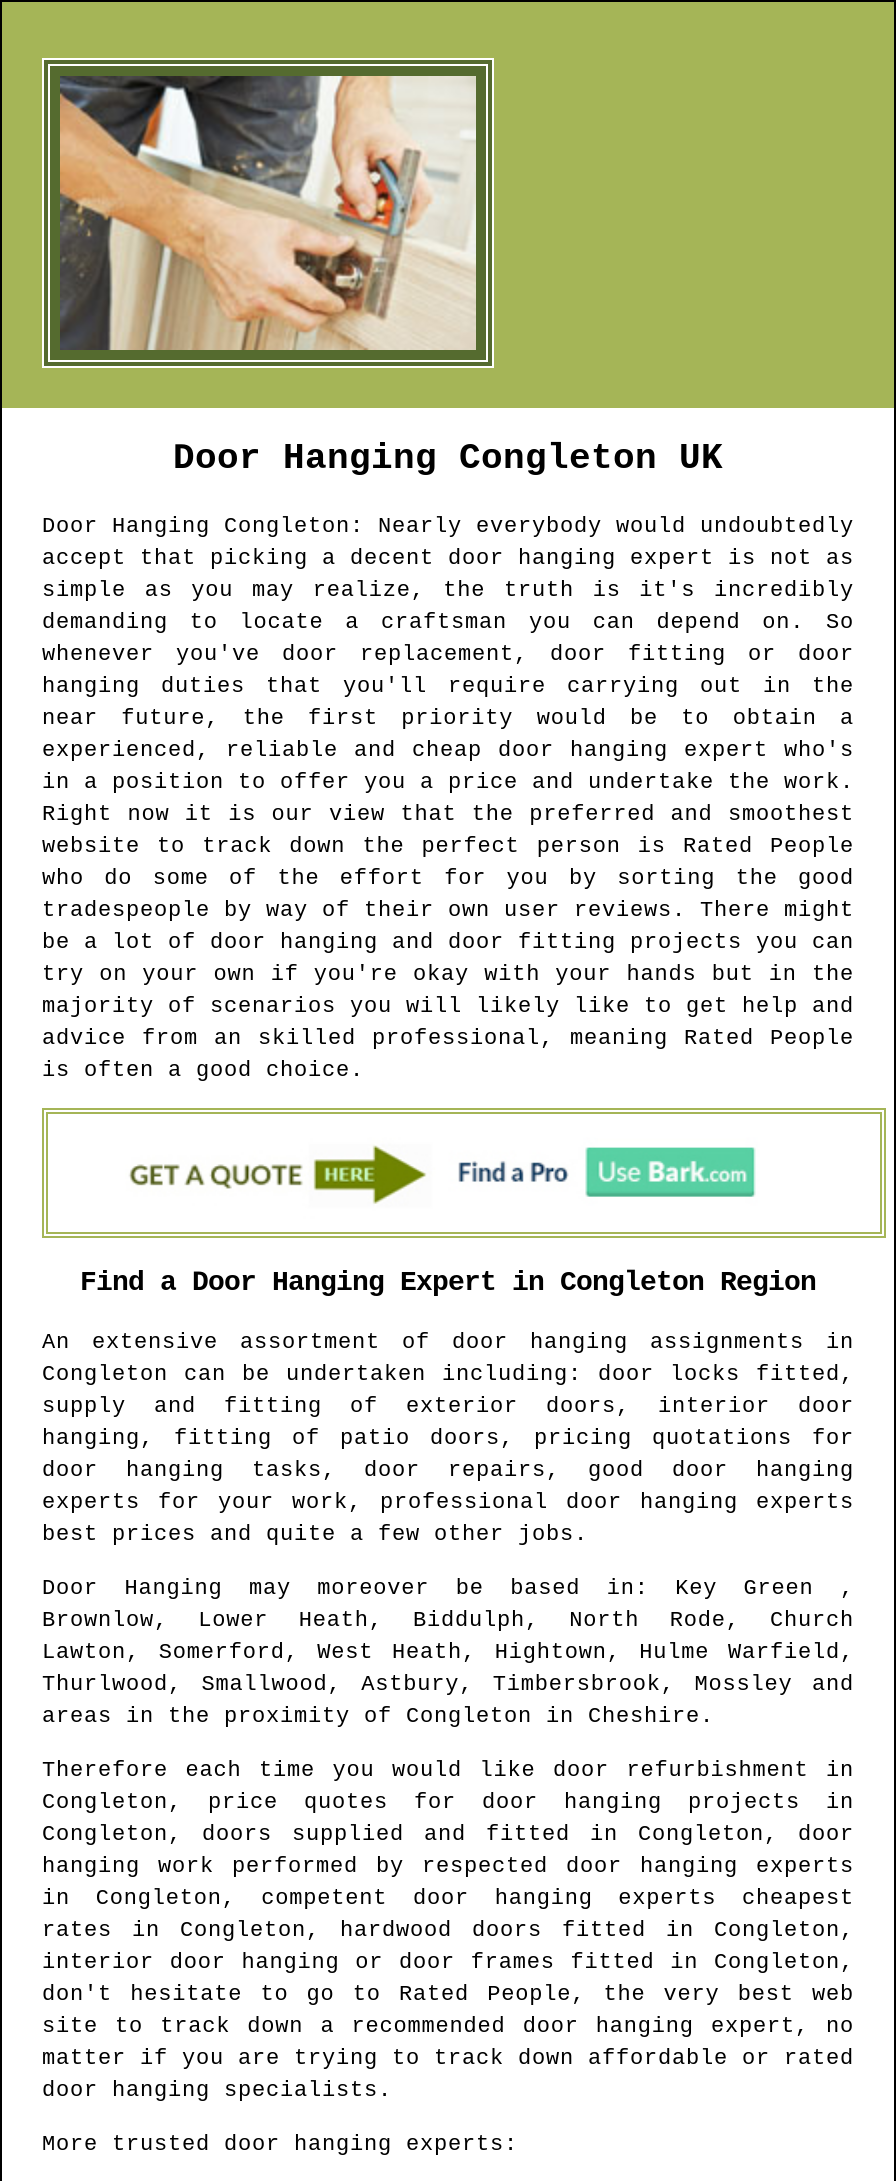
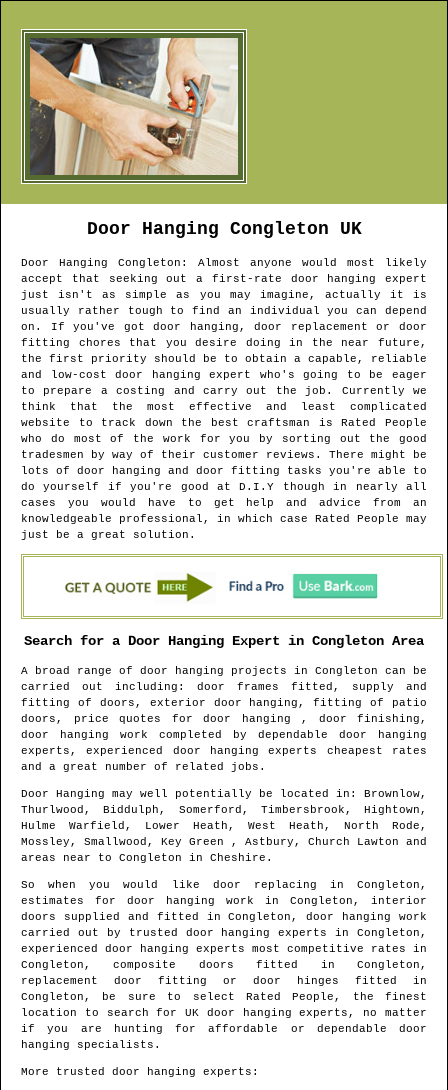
- Door Hanging Congleton: Nearly everybody would undoubtedly
- accept that picking a decent door hanging expert is not as
- simple as you may realize, the truth is it's incredibly
- demanding to locate a craftsman you can depend on. So
- whenever you've door replacement, door fitting or door
- hanging duties that you'll require carrying out in the
- near future, the first priority would be to obtain a
- experienced, reliable and cheap door hanging expert who's
- in a position to offer you a price and undertake the work.
- Right now it is our view that the preferred and smoothest
- website to track down the perfect person is Rated People
- who do some of the effort for you by sorting the good
- tradespeople by way of their own user reviews. There might
- be a lot of door hanging and door fitting projects you can
- try on your own if you're okay with your hands but in the
- majority of scenarios you will likely like to get help and
- advice from an skilled professional, meaning Rated People
- is often a good choice.
+ Door Hanging Congleton: Almost anyone would most likely
+ accept that seeking out a first-rate door hanging expert
+ just isn't as simple as you may imagine, actually it is
+ usually rather tough to find an individual you can depend
+ on. If you've got door hanging, door replacement or door
+ fitting chores that you desire doing in the near future,
+ the first priority should be to obtain a capable, reliable
+ and low-cost door hanging expert who's going to be eager
+ to prepare a costing and carry out the job. Currently we
+ think that the most effective and least complicated
+ website to track down the best craftsman is Rated People
+ who do most of the work for you by sorting out the good
+ tradesmen by way of their customer reviews. There might be
+ lots of door hanging and door fitting tasks you're able to
+ do yourself if you're good at D.I.Y though in nearly all
+ cases you would have to get help and advice from an
+ knowledgeable professional, in which case Rated People may
+ just be a great solution.

- Find a Door Hanging Expert in Congleton Region
+ Search for a Door Hanging Expert in Congleton Area

- An extensive assortment of door hanging assignments in
- Congleton can be undertaken including: door locks fitted,
- supply and fitting of exterior doors, interior door
- hanging, fitting of patio doors, pricing quotations for
- door hanging tasks, door repairs, good door hanging
- experts for your work, professional door hanging experts
- best prices and quite a few other jobs.
+ A broad range of door hanging projects in Congleton can be
+ carried out including: door frames fitted, supply and
+ fitting of doors, exterior door hanging, fitting of patio
+ doors, price quotes for door hanging , door finishing,
+ door hanging work completed by dependable door hanging
+ experts, experienced door hanging experts cheapest rates
+ and a great number of related jobs.

- Door Hanging may moreover be based in: Key Green ,
- Brownlow, Lower Heath, Biddulph, North Rode, Church
- Lawton, Somerford, West Heath, Hightown, Hulme Warfield,
- Thurlwood, Smallwood, Astbury, Timbersbrook, Mossley and
- areas in the proximity of Congleton in Cheshire.
+ Door Hanging may well potentially be located in: Brownlow,
+ Thurlwood, Biddulph, Somerford, Timbersbrook, Hightown,
+ Hulme Warfield, Lower Heath, West Heath, North Rode,
+ Mossley, Smallwood, Key Green , Astbury, Church Lawton and
+ areas near to Congleton in Cheshire.

- Therefore each time you would like door refurbishment in
- Congleton, price quotes for door hanging projects in
- Congleton, doors supplied and fitted in Congleton, door
- hanging work performed by respected door hanging experts
- in Congleton, competent door hanging experts cheapest
- rates in Congleton, hardwood doors fitted in Congleton,
- interior door hanging or door frames fitted in Congleton,
- don't hesitate to go to Rated People, the very best web
- site to track down a recommended door hanging expert, no
- matter if you are trying to track down affordable or rated
- door hanging specialists.
+ So when you would like door replacing in Congleton,
+ estimates for door hanging work in Congleton, interior
+ doors supplied and fitted in Congleton, door hanging work
+ carried out by trusted door hanging experts in Congleton,
+ experienced door hanging experts most competitive rates in
+ Congleton, composite doors fitted in Congleton,
+ replacement door fitting or door hinges fitted in
+ Congleton, be sure to select Rated People, the finest
+ location to search for UK door hanging experts, no matter
+ if you are hunting for affordable or dependable door
+ hanging specialists.
